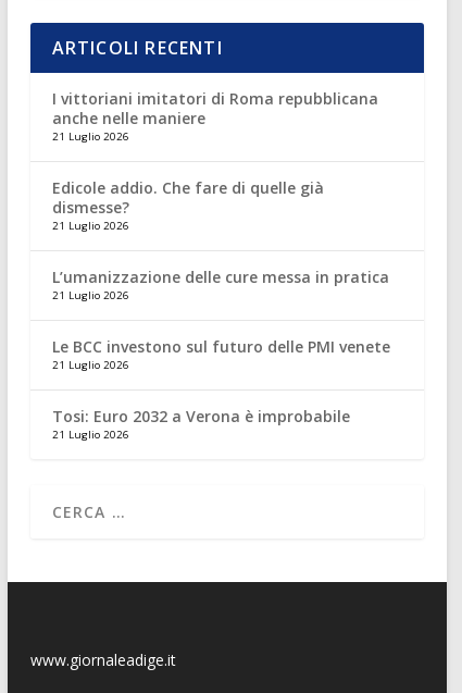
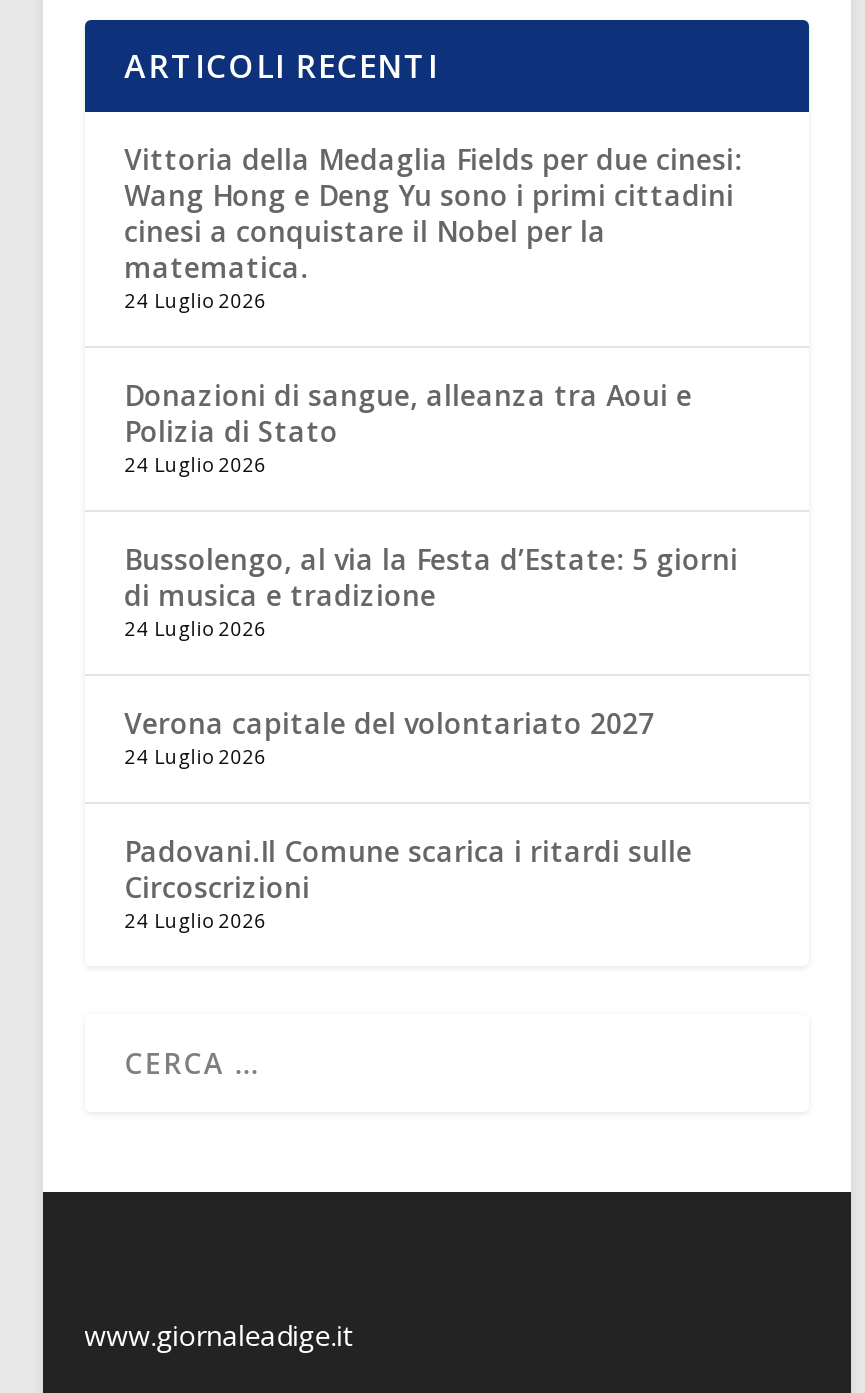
- I vittoriani imitatori di Roma repubblicana
- anche nelle maniere
- 21 Luglio 2026
+ Vittoria della Medaglia Fields per due cinesi:
+ Wang Hong e Deng Yu sono i primi cittadini
+ cinesi a conquistare il Nobel per la
+ matematica.
+ 24 Luglio 2026

- Edicole addio. Che fare di quelle già
- dismesse?
- 21 Luglio 2026
+ Donazioni di sangue, alleanza tra Aoui e
+ Polizia di Stato
+ 24 Luglio 2026

- L’umanizzazione delle cure messa in pratica
- 21 Luglio 2026
+ Bussolengo, al via la Festa d’Estate: 5 giorni
+ di musica e tradizione
+ 24 Luglio 2026

- Le BCC investono sul futuro delle PMI venete
- 21 Luglio 2026
+ Verona capitale del volontariato 2027
+ 24 Luglio 2026

- Tosi: Euro 2032 a Verona è improbabile
- 21 Luglio 2026
+ Padovani.Il Comune scarica i ritardi sulle
+ Circoscrizioni
+ 24 Luglio 2026
